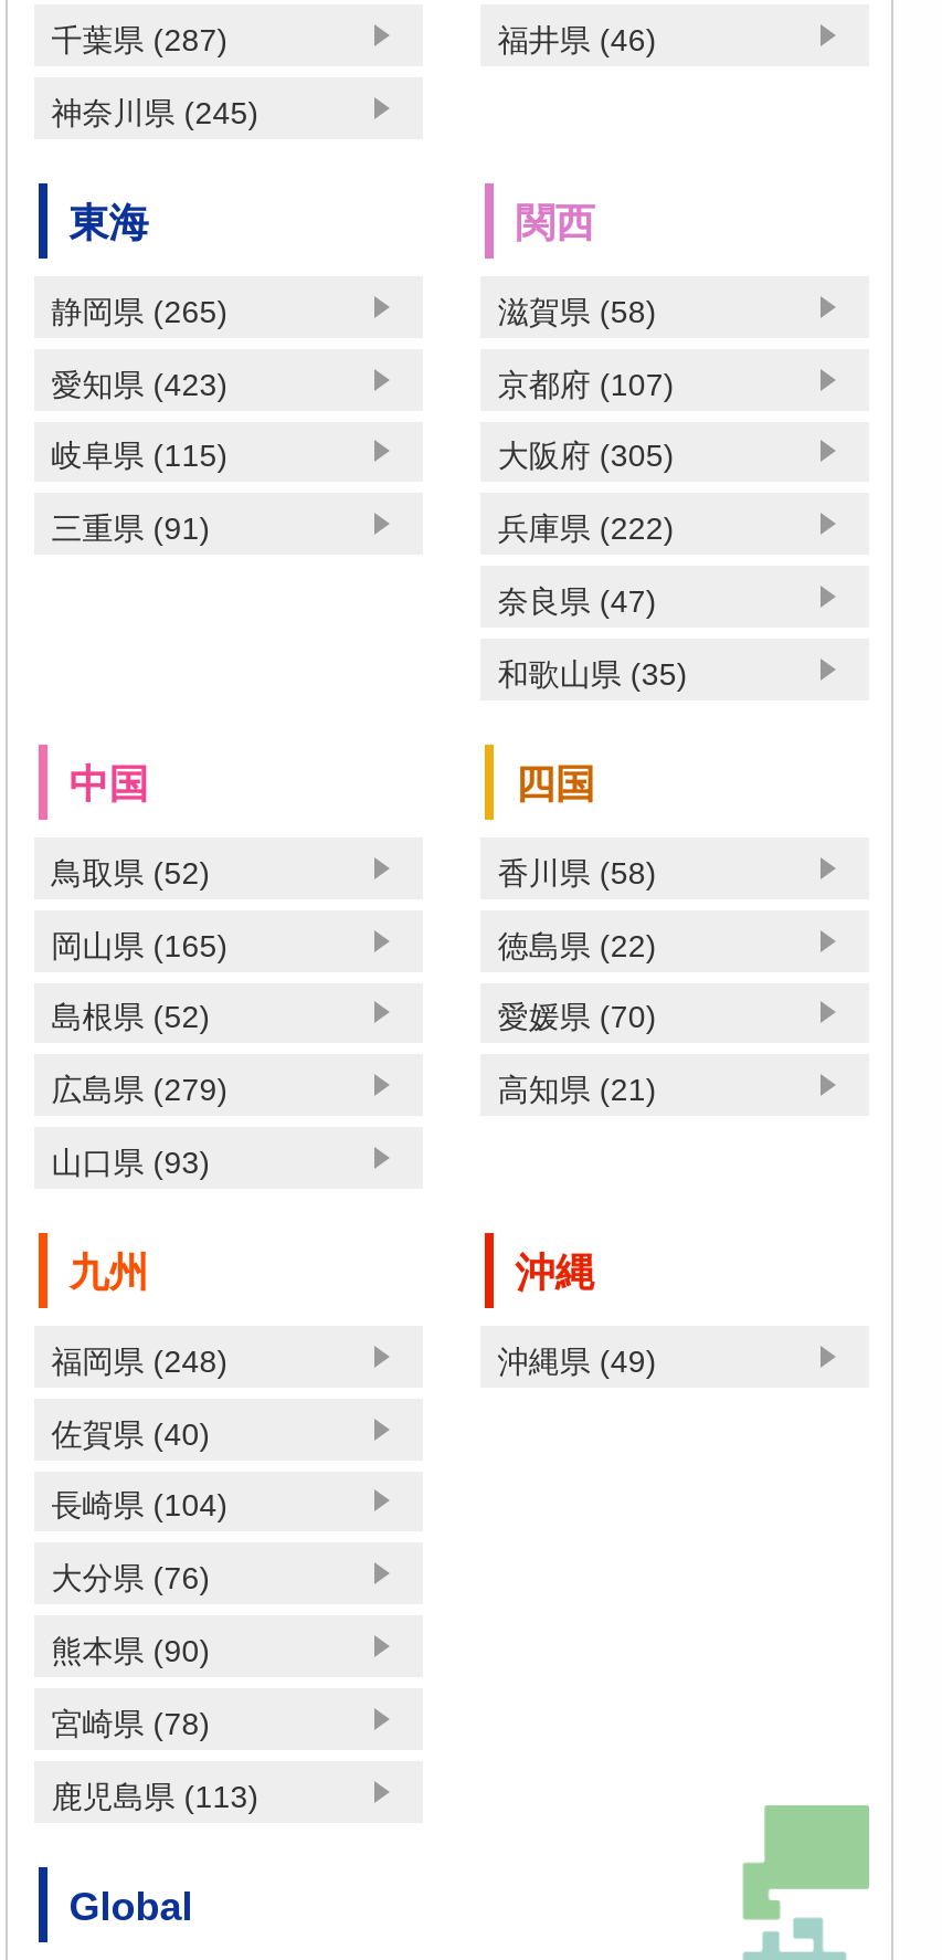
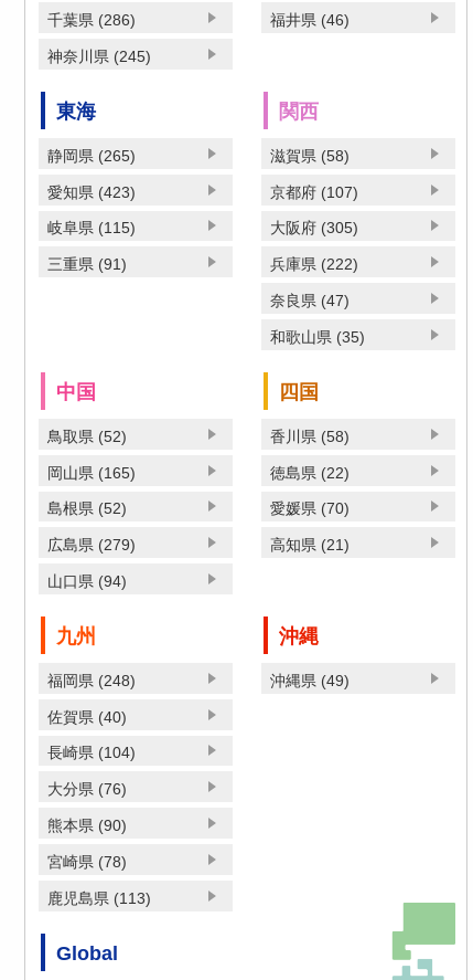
- 千葉県 (287)
+ 千葉県 (286)

- 山口県 (93)
+ 山口県 (94)
